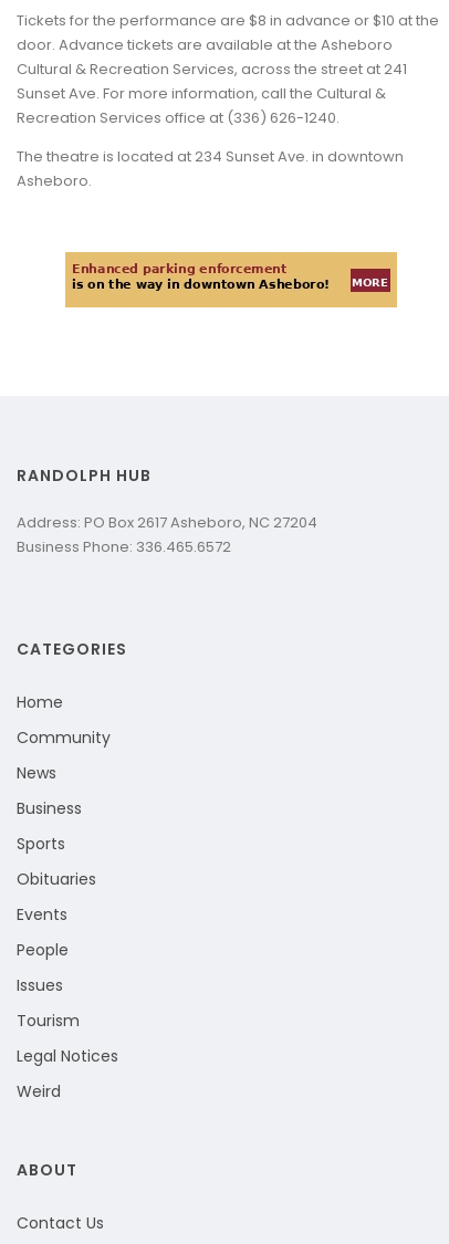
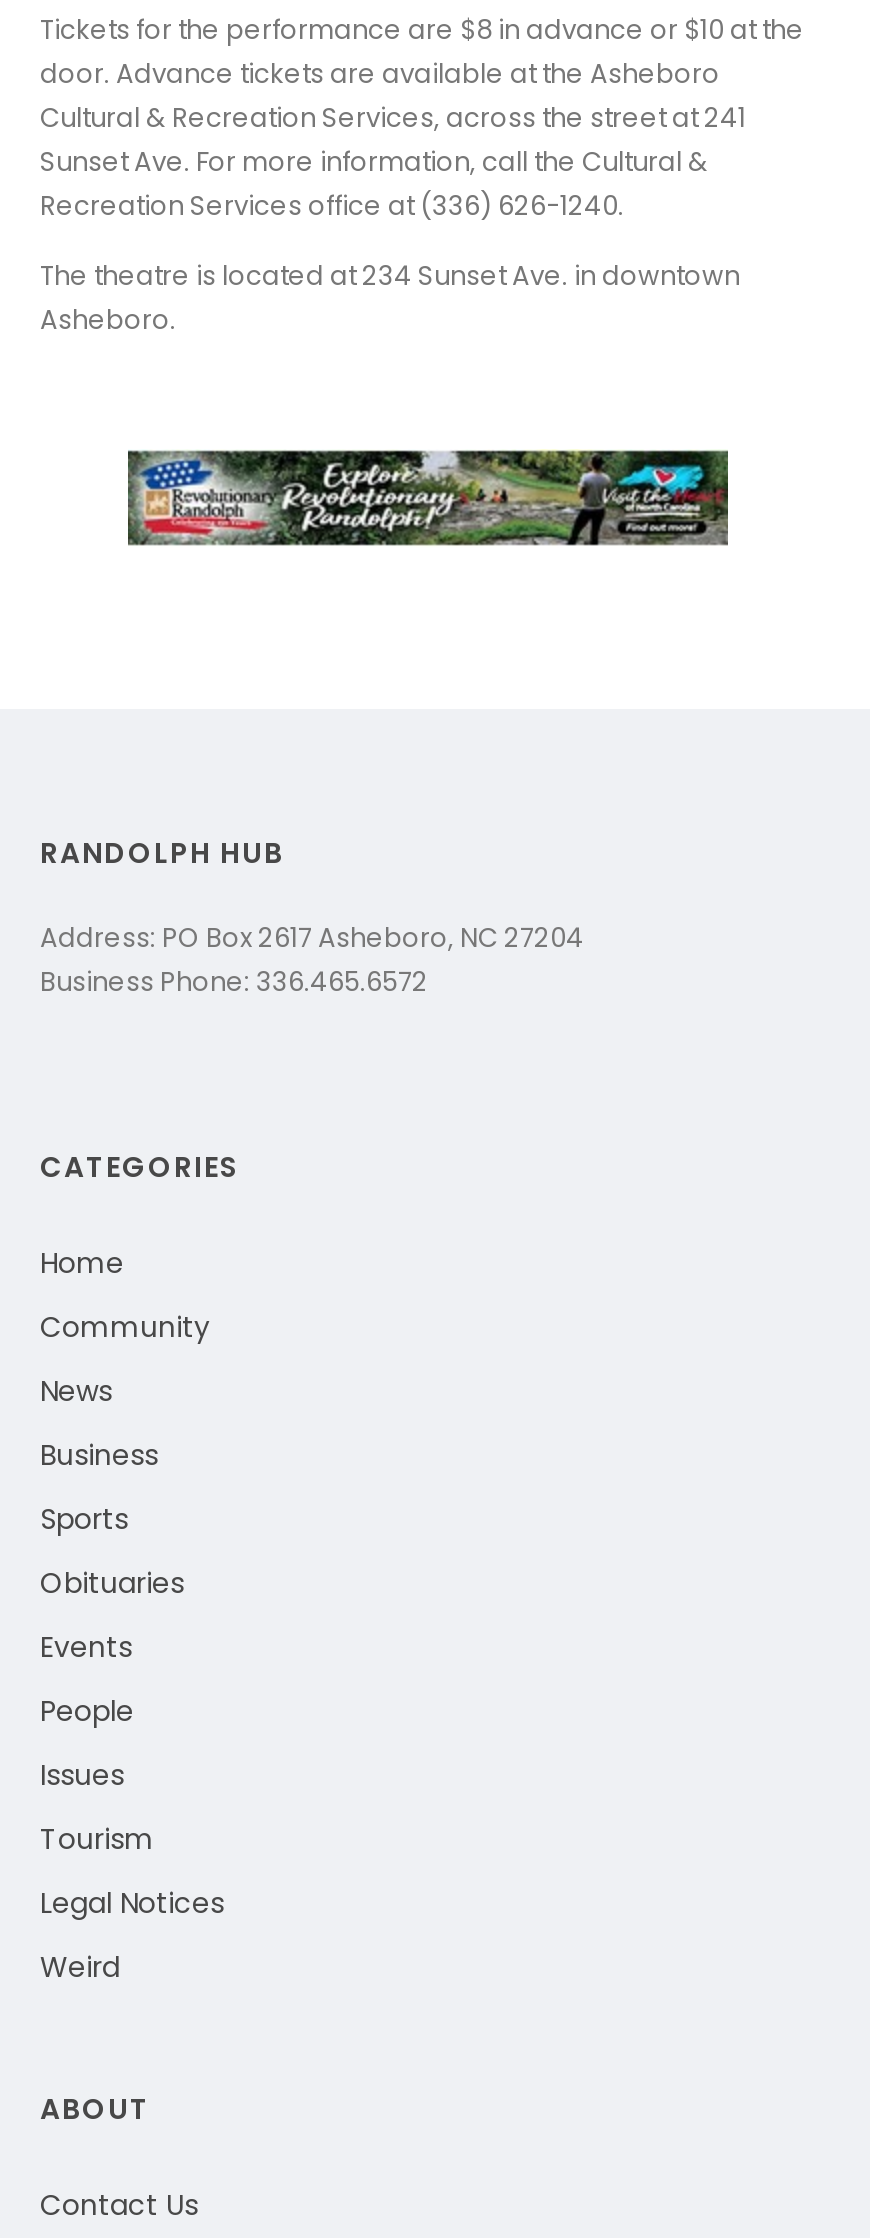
- [image]
+ [image]
